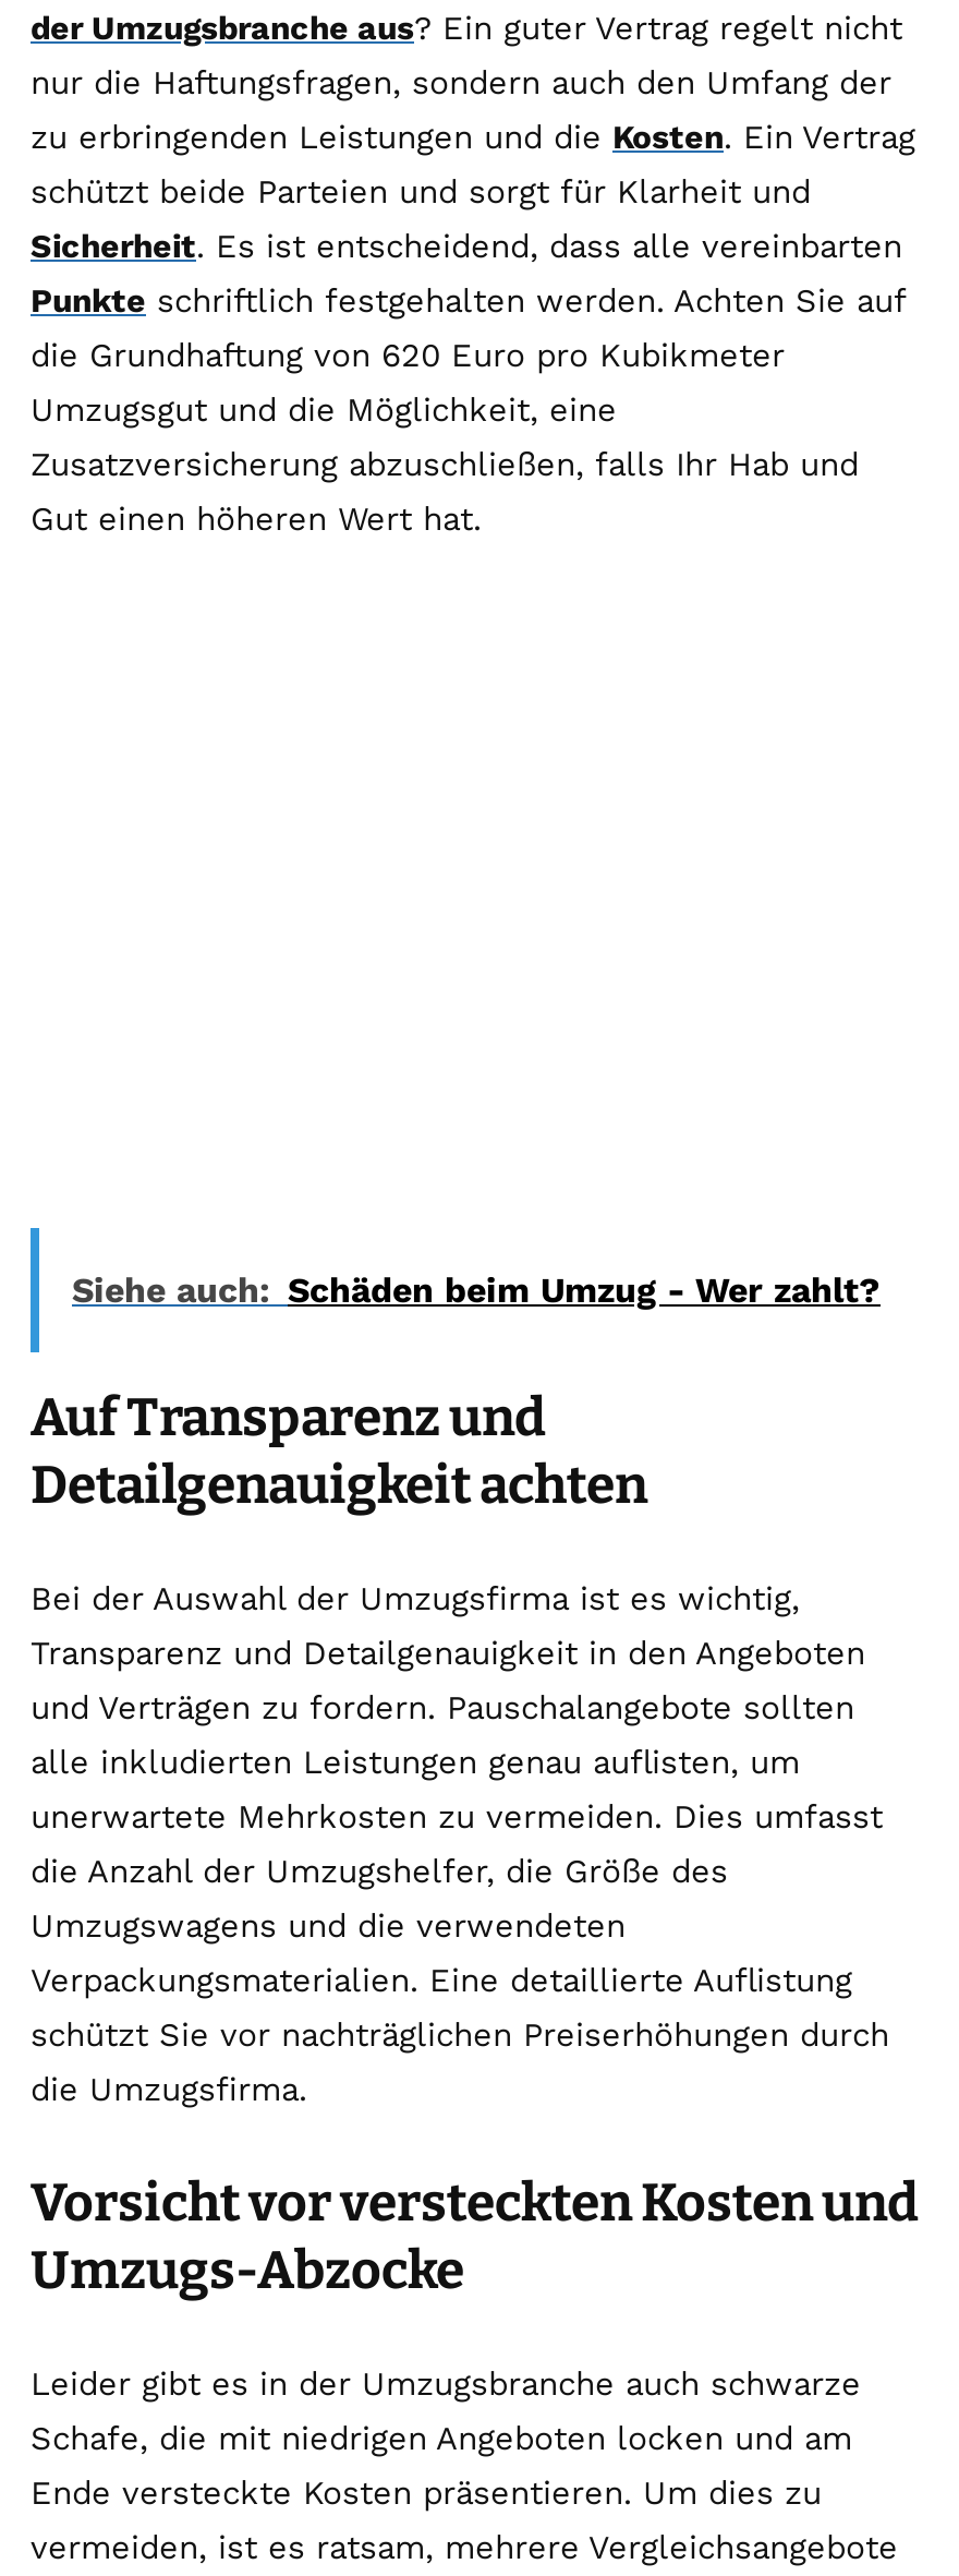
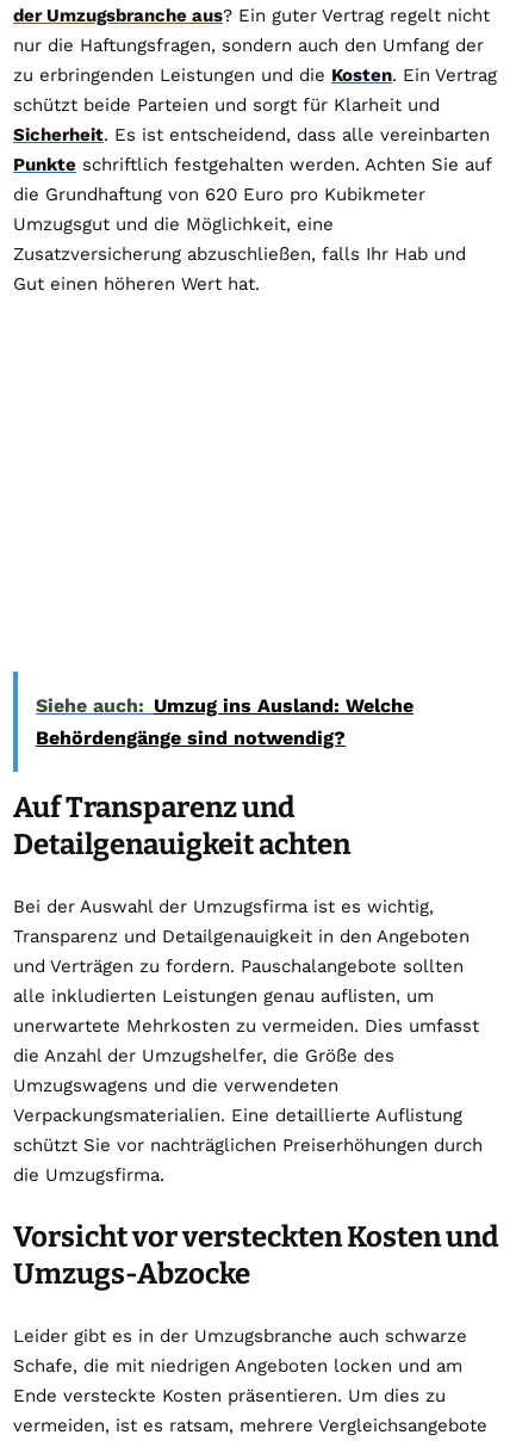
- Siehe auch: Schäden beim Umzug - Wer zahlt?
+ Siehe auch: Umzug ins Ausland: Welche
+ Behördengänge sind notwendig?
